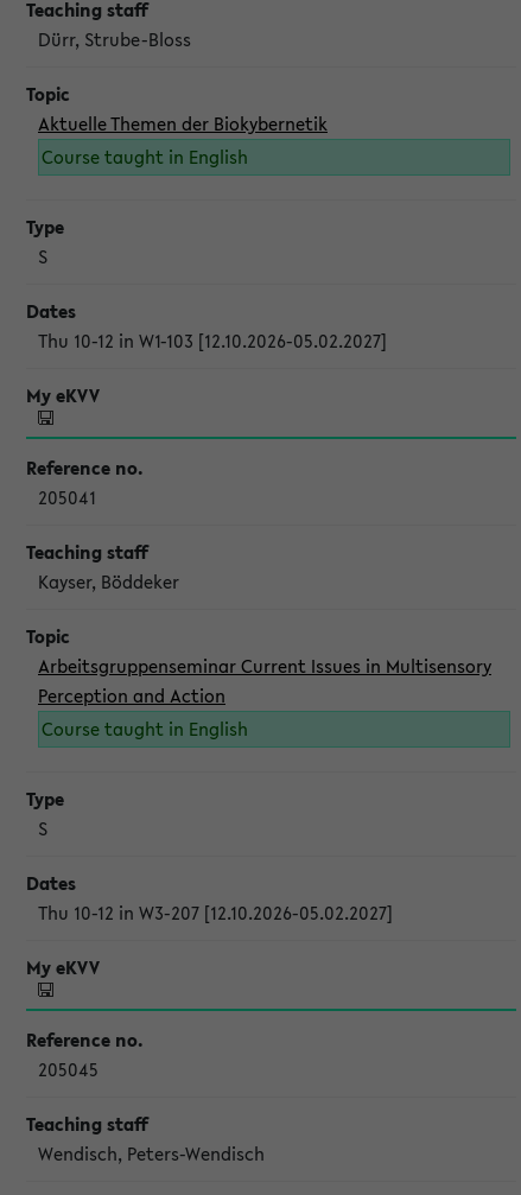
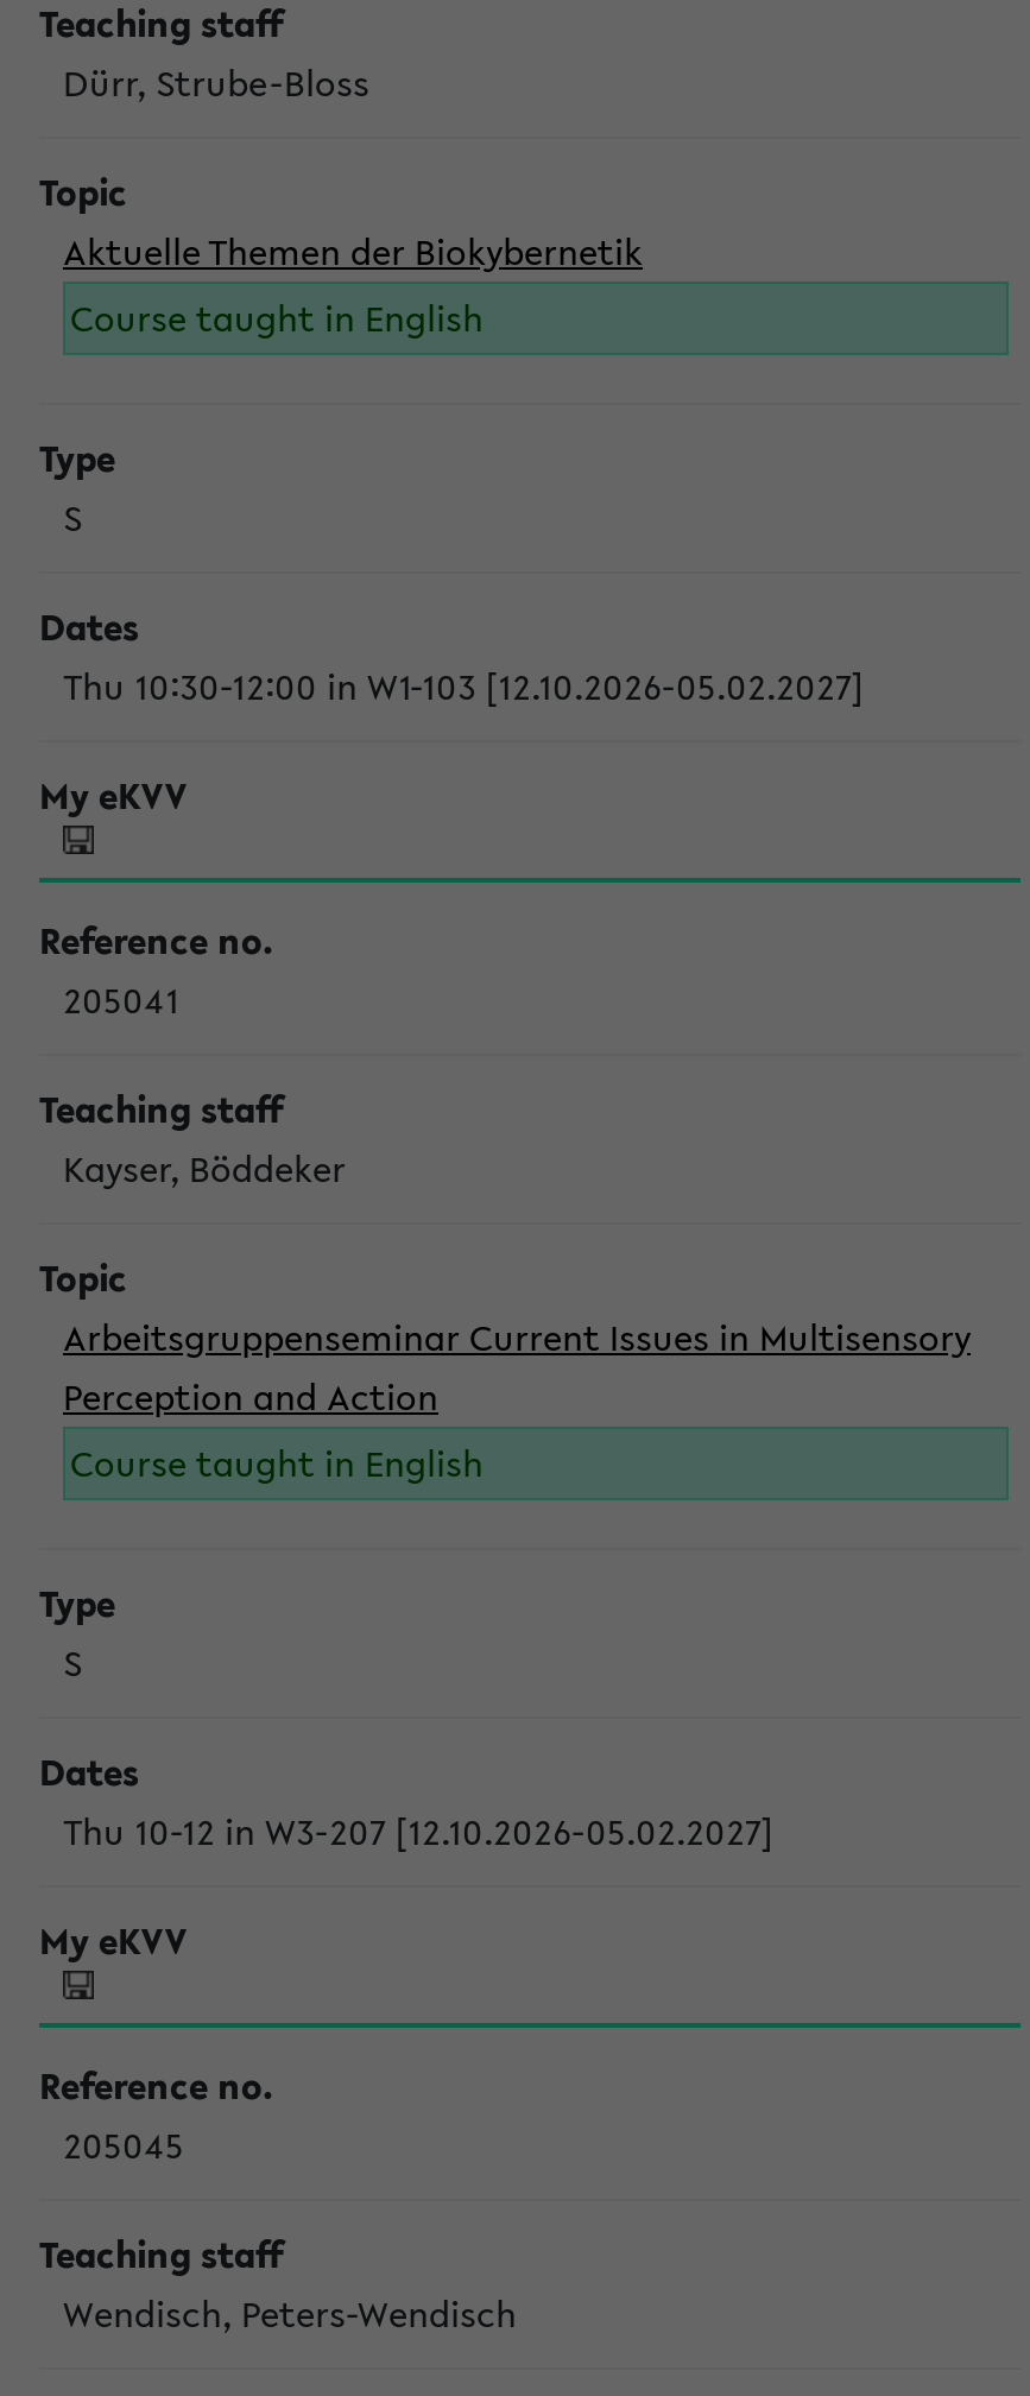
- Thu 10-12 in W1-103 [12.10.2026-05.02.2027]
+ Thu 10:30-12:00 in W1-103 [12.10.2026-05.02.2027]
